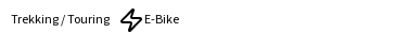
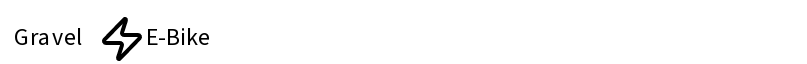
- Trekking / Touring
+ Gravel
